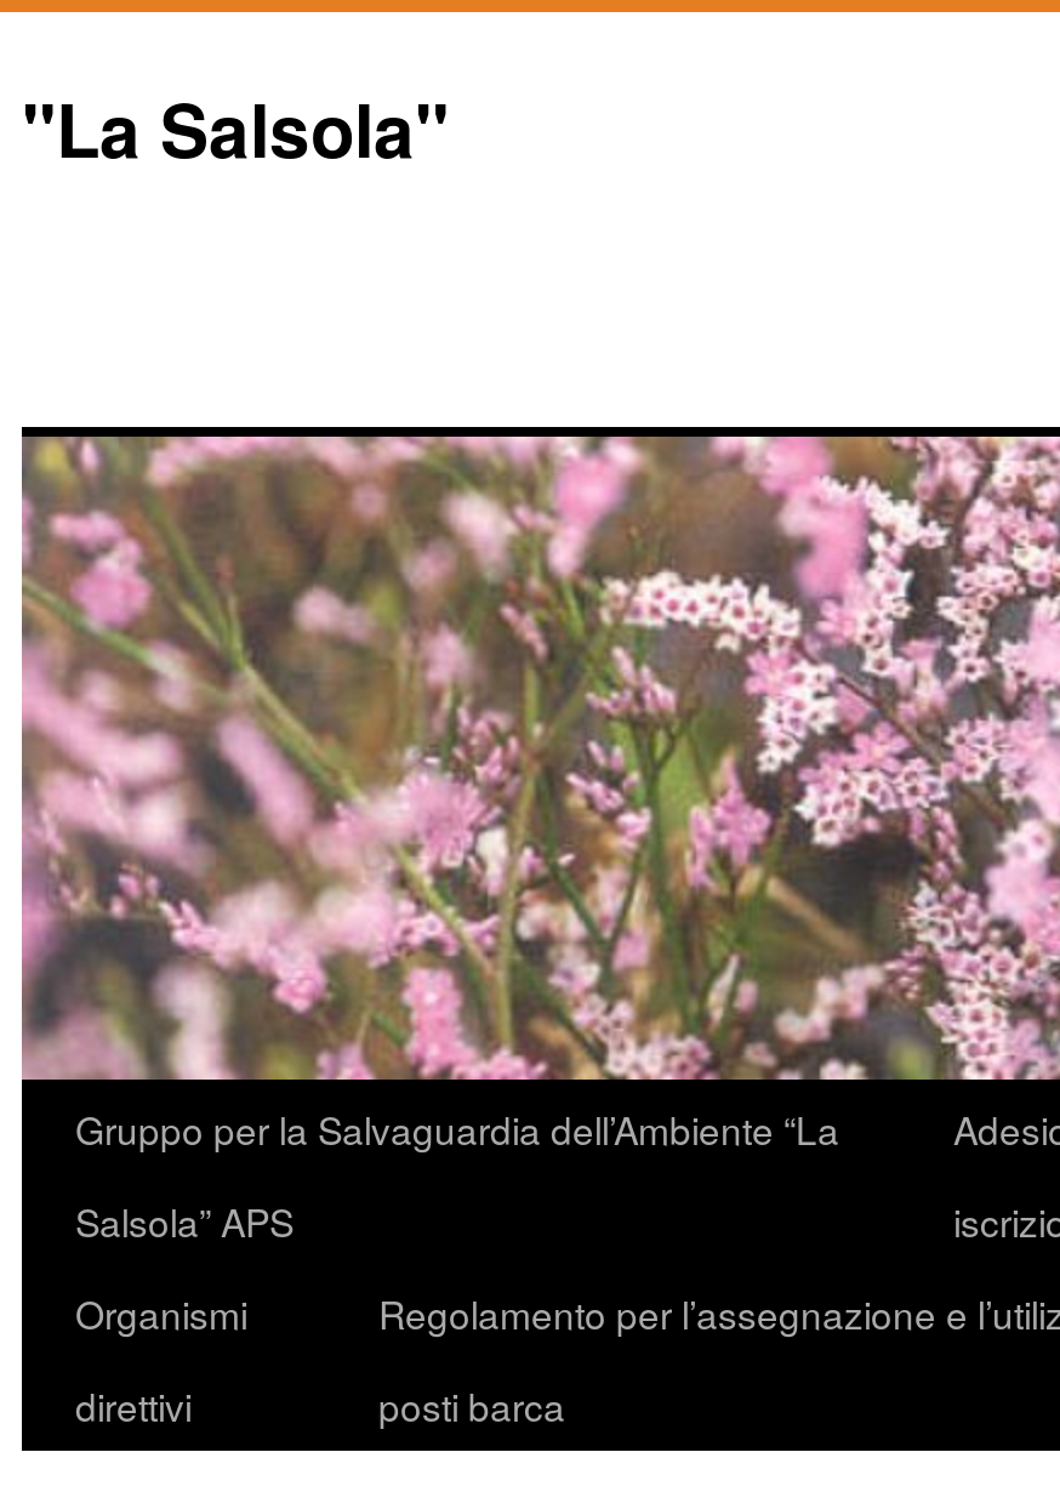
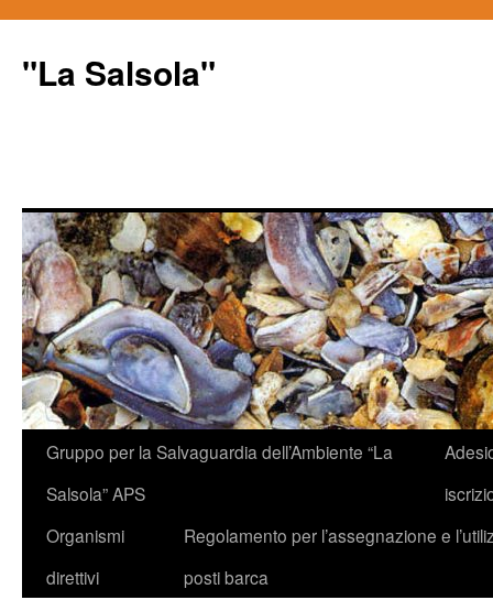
- [image]
+ [image]
